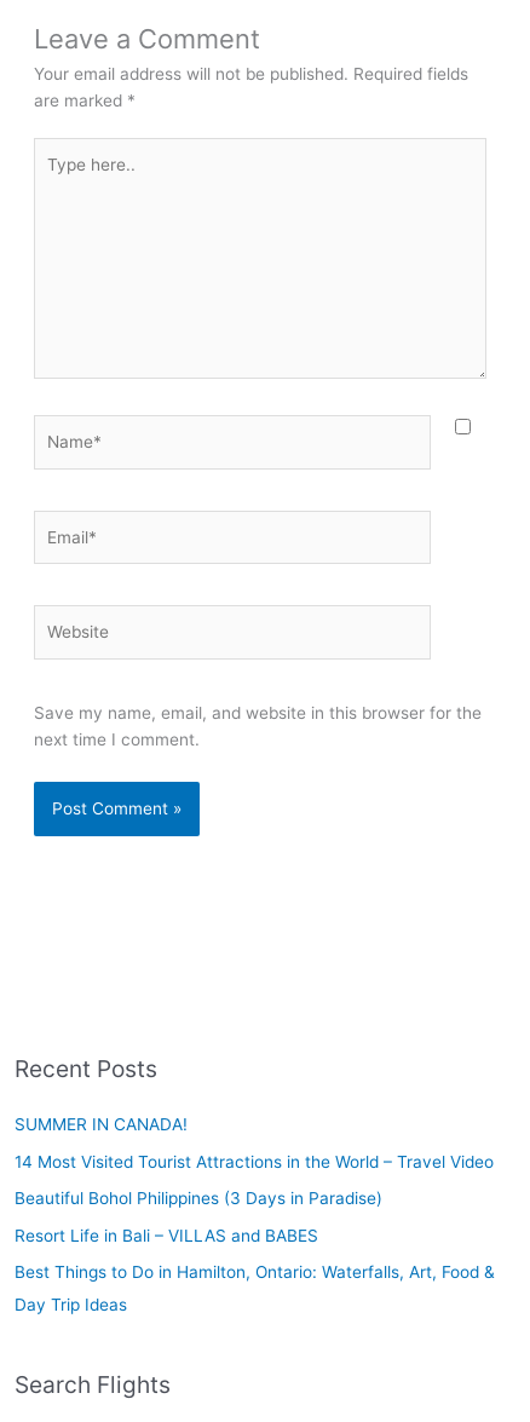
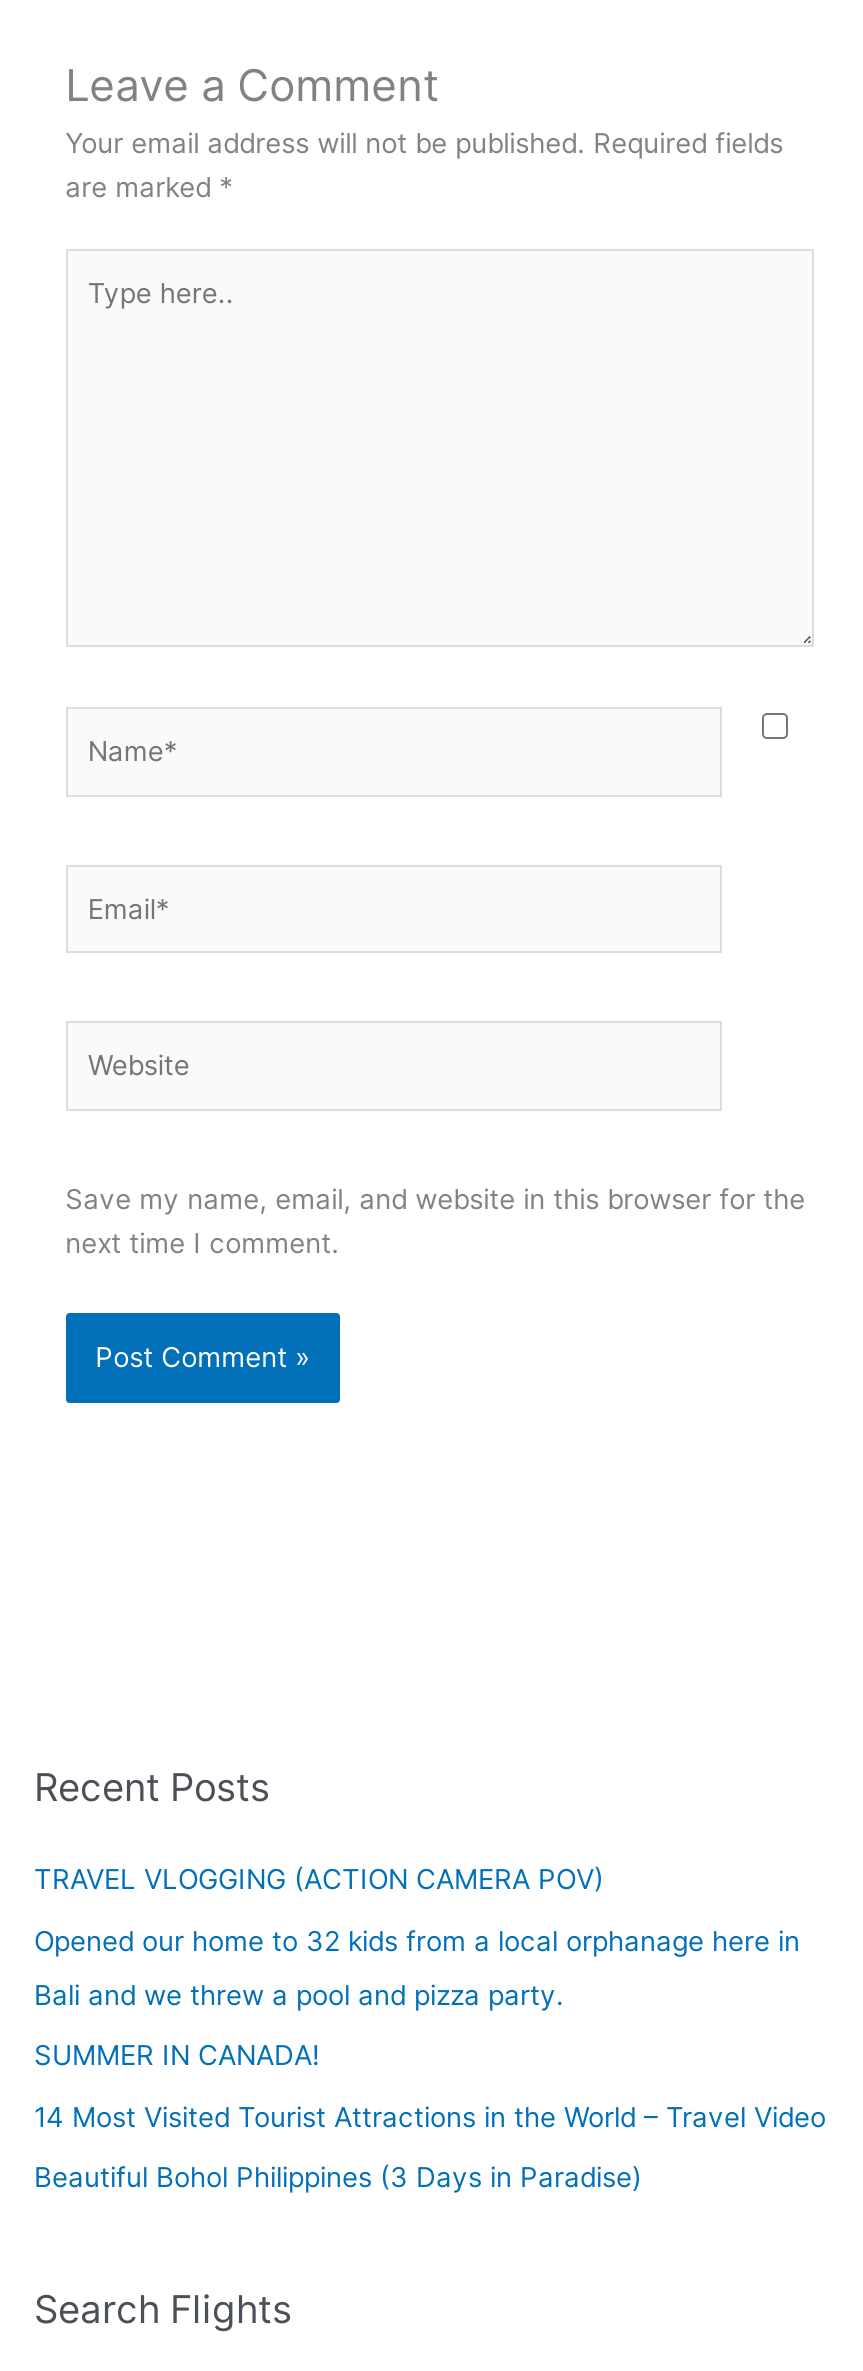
+ TRAVEL VLOGGING (ACTION CAMERA POV)
+ Opened our home to 32 kids from a local orphanage here in
+ Bali and we threw a pool and pizza party.

moved down: SUMMER IN CANADA! | 14 Most Visited Tourist Attractions in the World – Travel Video | Beautiful Bohol Philippines (3 Days in Paradise)

- Resort Life in Bali – VILLAS and BABES
- Best Things to Do in Hamilton, Ontario: Waterfalls, Art, Food &
- Day Trip Ideas
